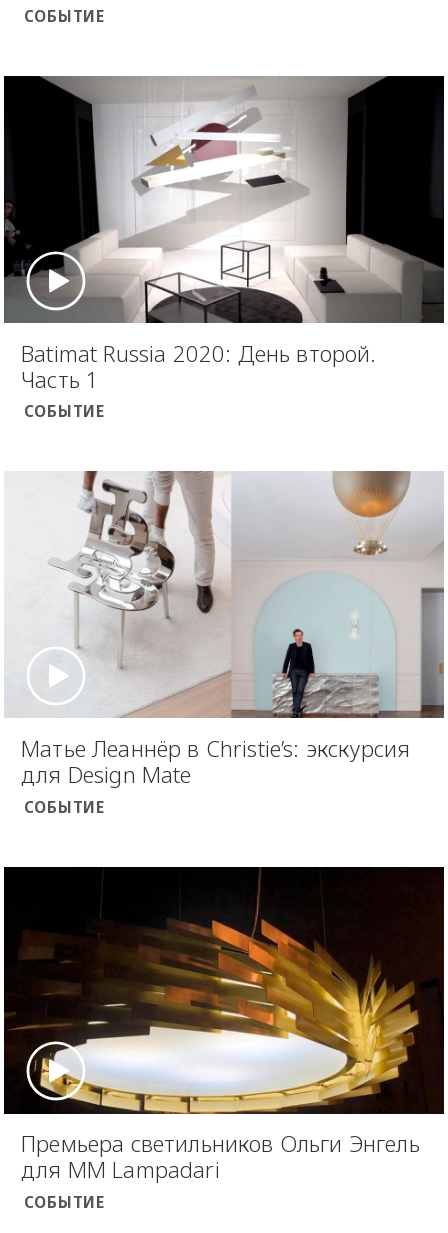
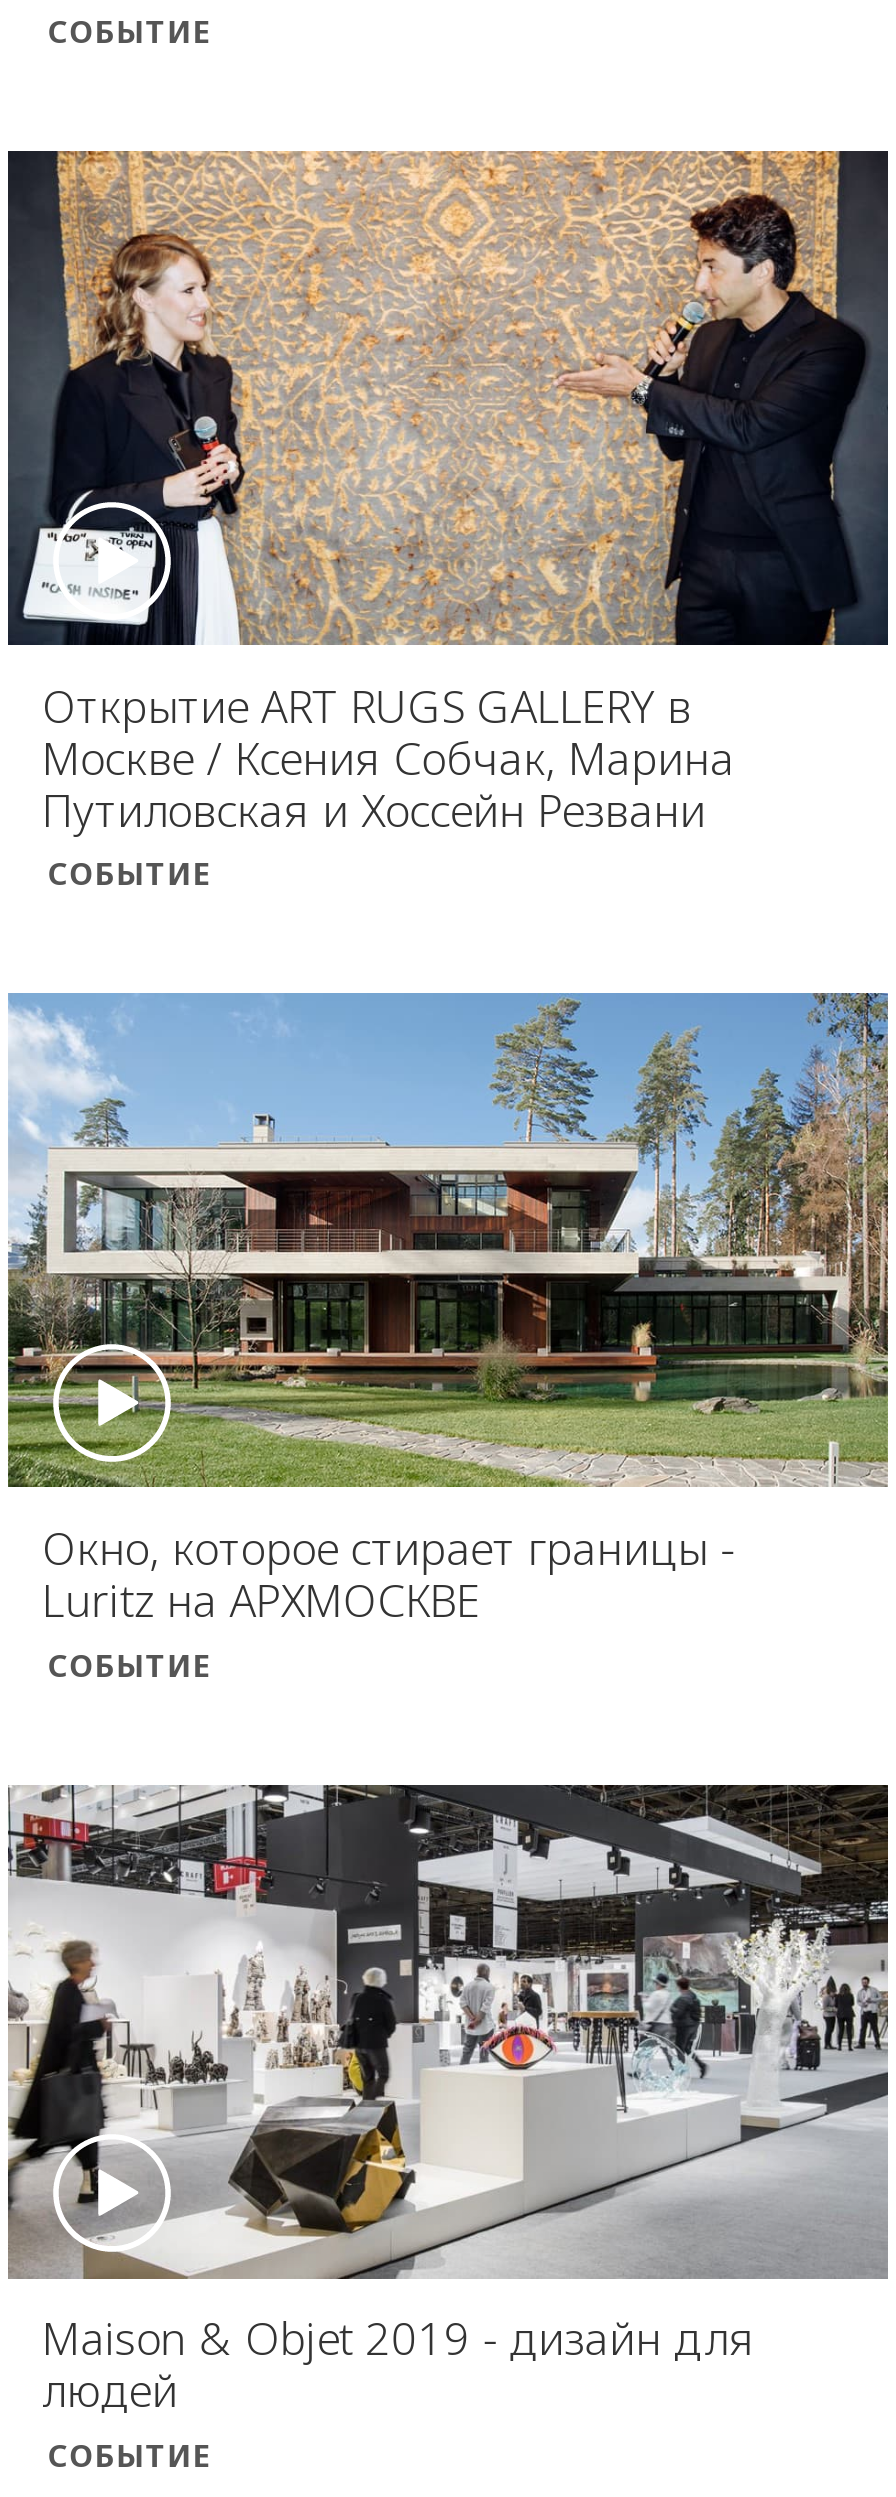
- [image]
- Batimat Russia 2020: День второй.
- Часть 1
+ [image]
+ Открытие ART RUGS GALLERY в
+ Москве / Ксения Собчак, Марина
+ Путиловская и Хоссейн Резвани

- [image]
- Матье Леаннёр в Christie’s: экскурсия
- для Design Mate
+ [image]
+ Окно, которое стирает границы -
+ Luritz на АРХМОСКВЕ

- [image]
- Премьера светильников Ольги Энгель
- для MM Lampadari
+ [image]
+ Maison & Objet 2019 - дизайн для
+ людей
